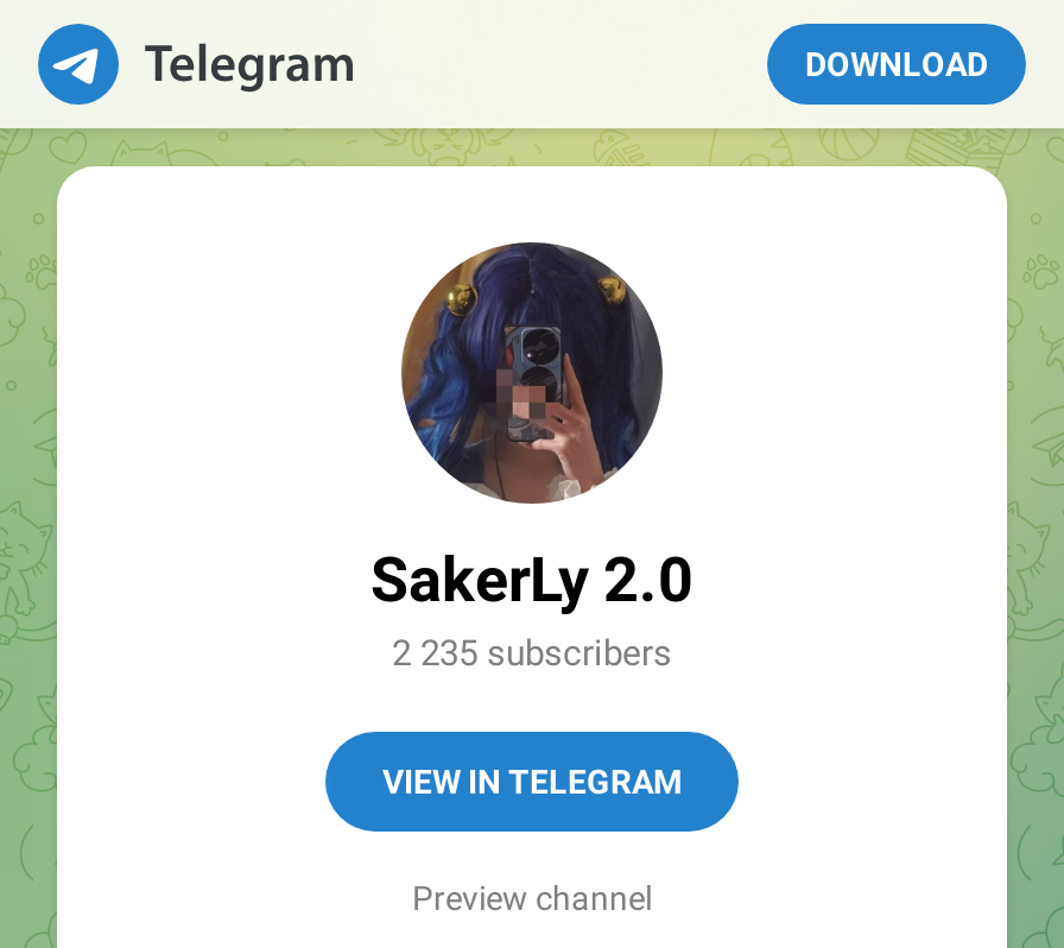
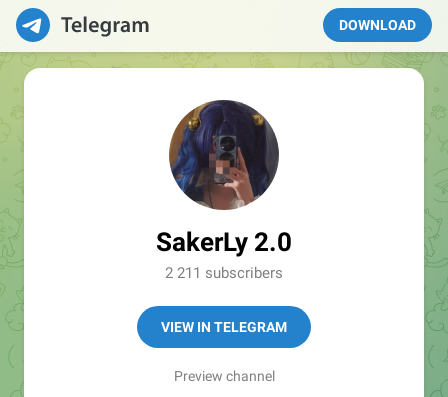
- 2 235 subscribers
+ 2 211 subscribers
